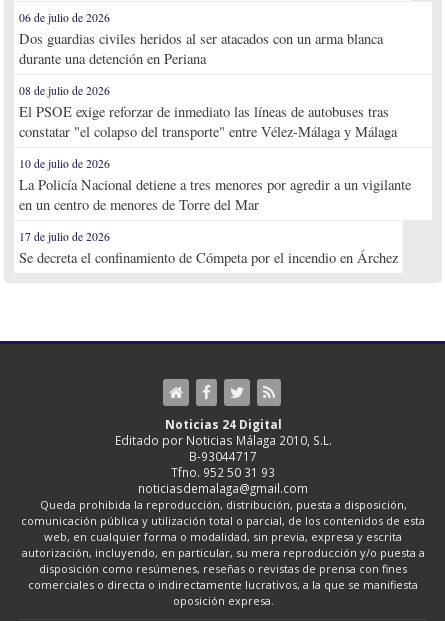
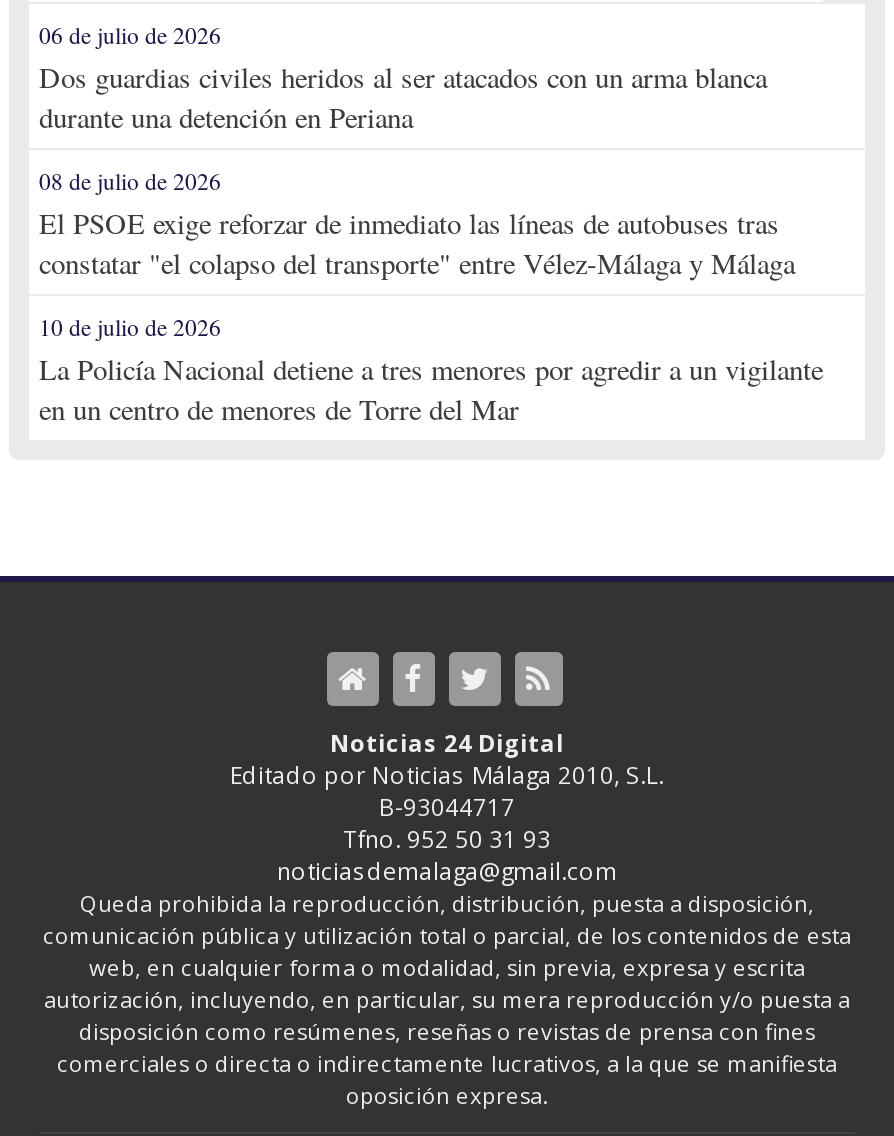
- 17 de julio de 2026
- Se decreta el confinamiento de Cómpeta por el incendio en Árchez
